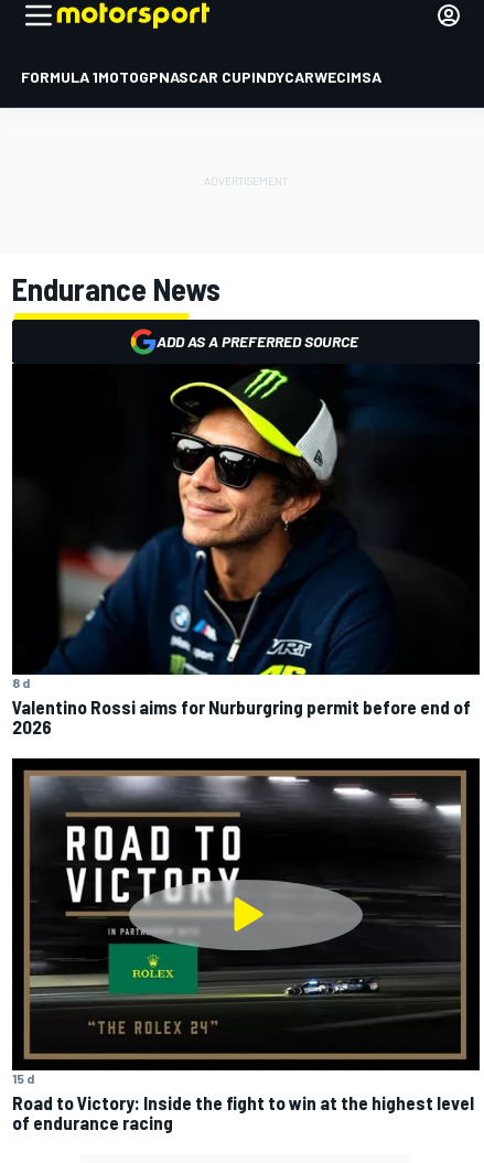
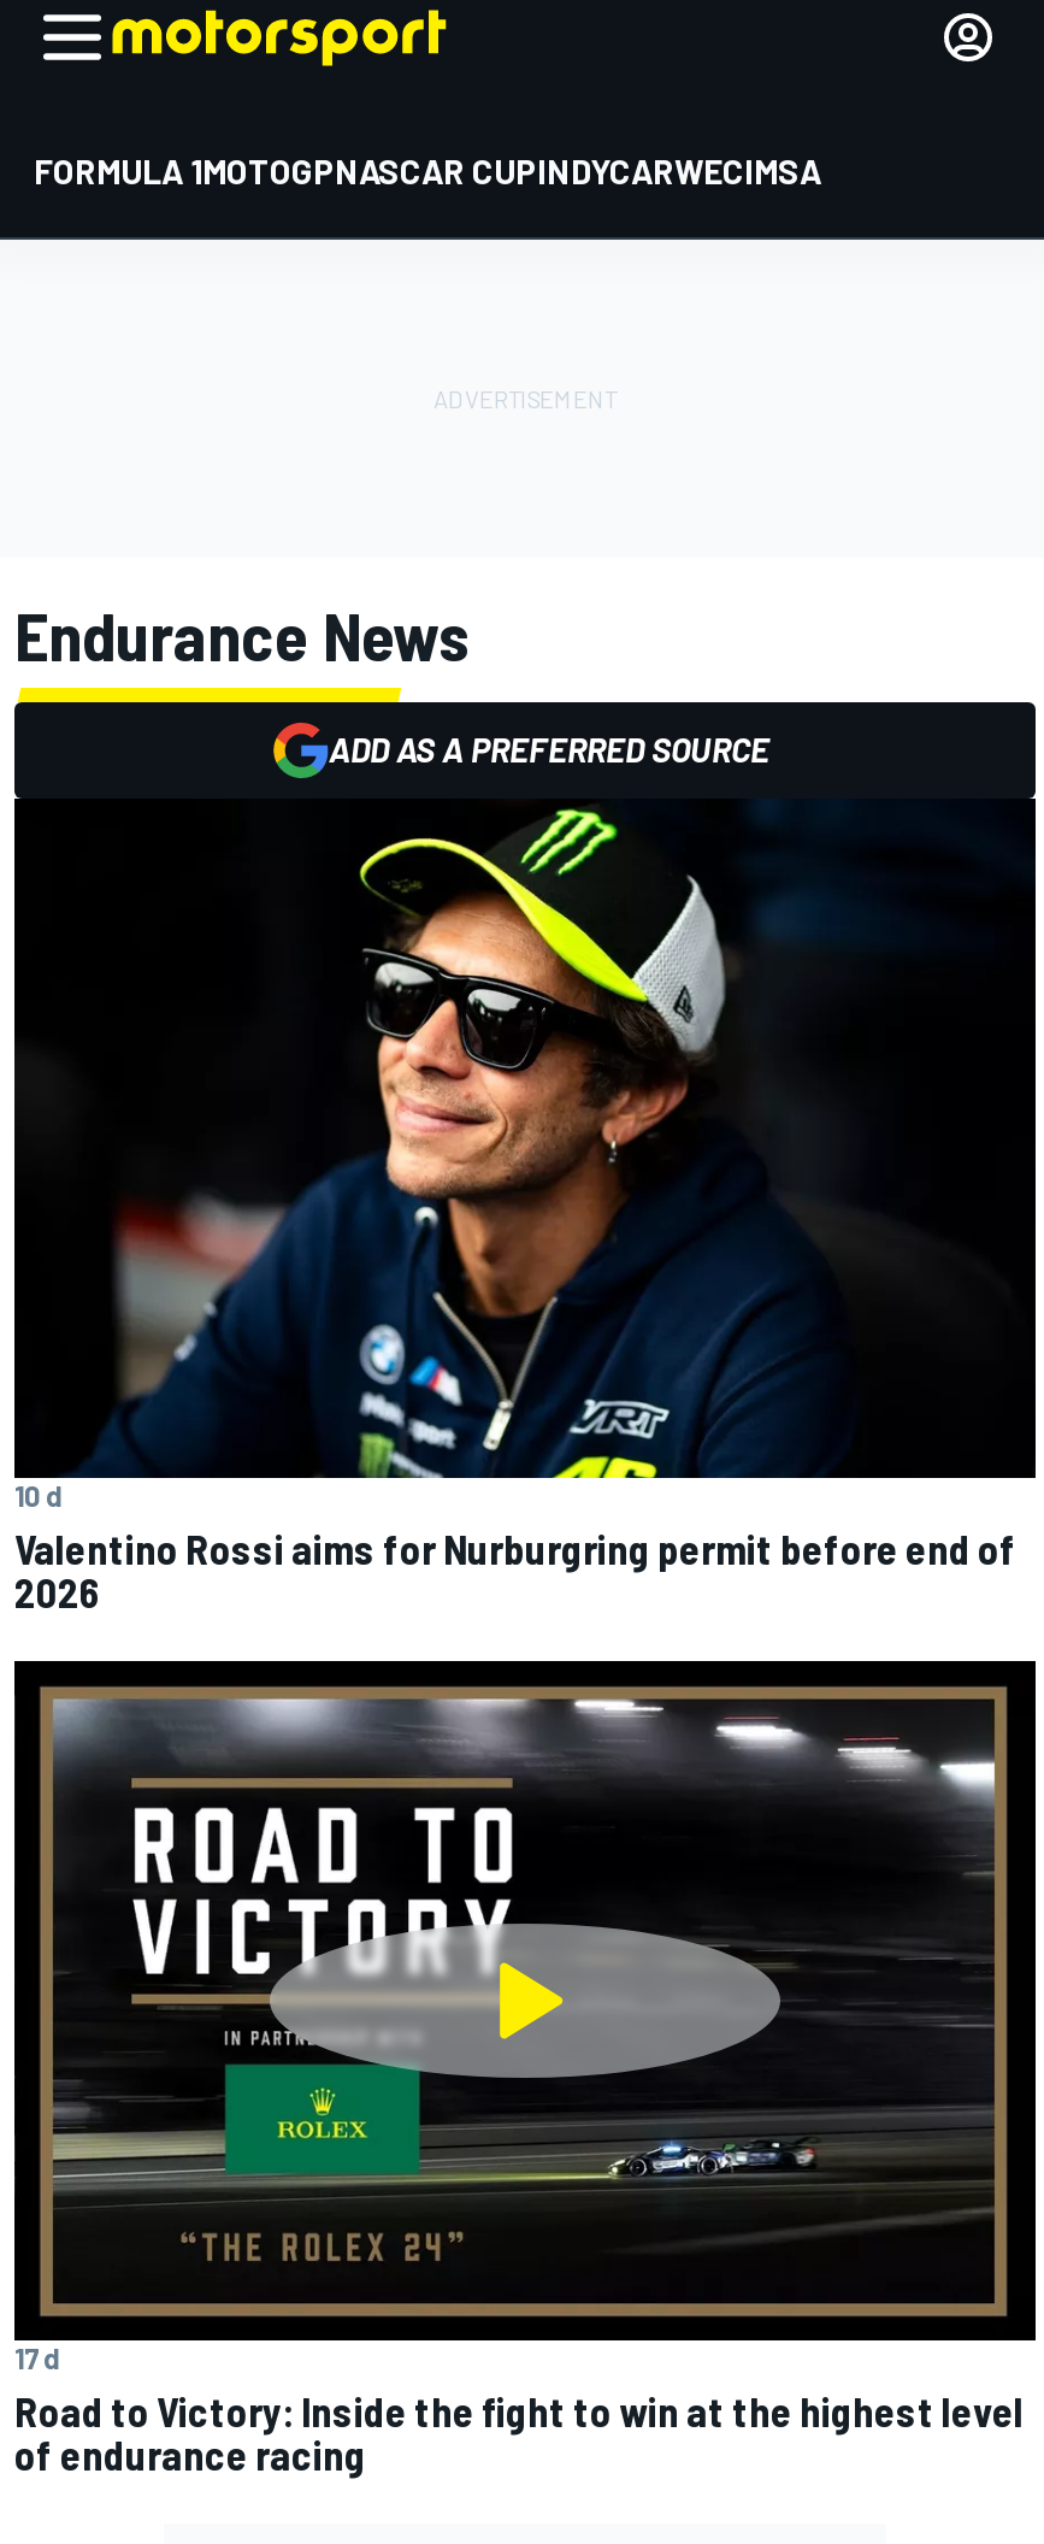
- 8 d
+ 10 d

- 15 d
+ 17 d
